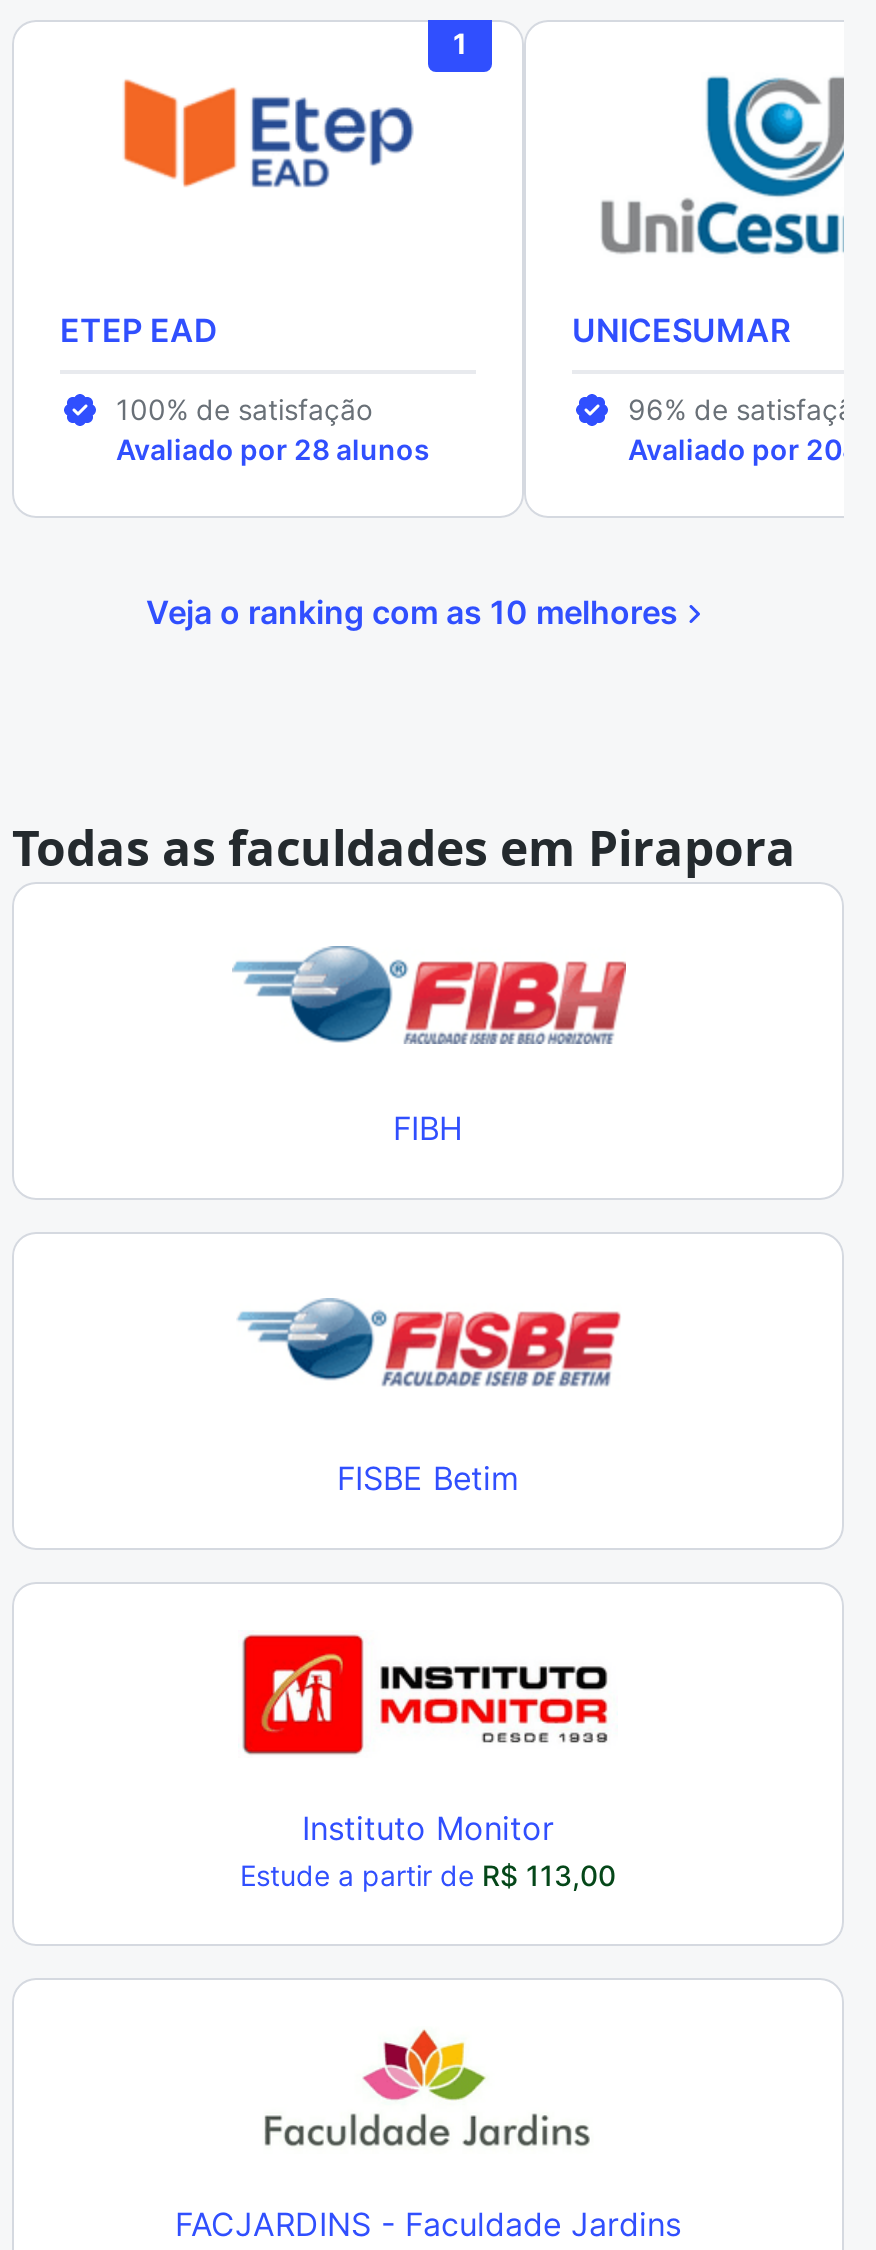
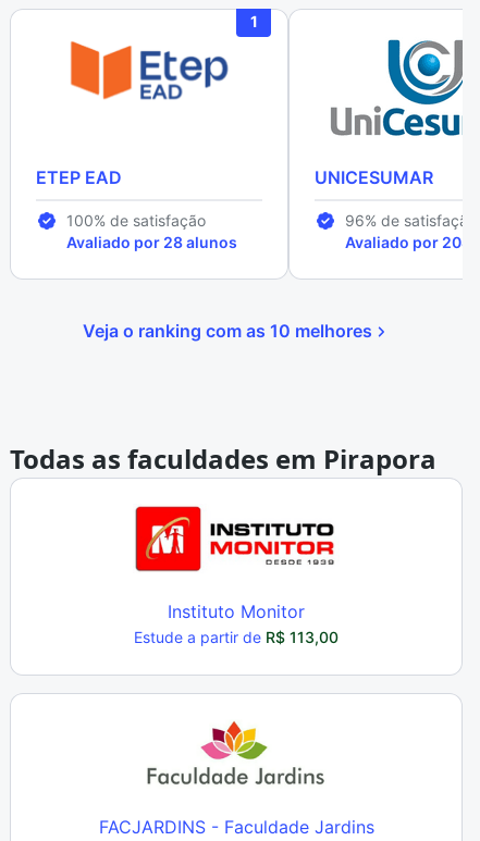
- [image]
- FIBH

- [image]
- FISBE Betim
